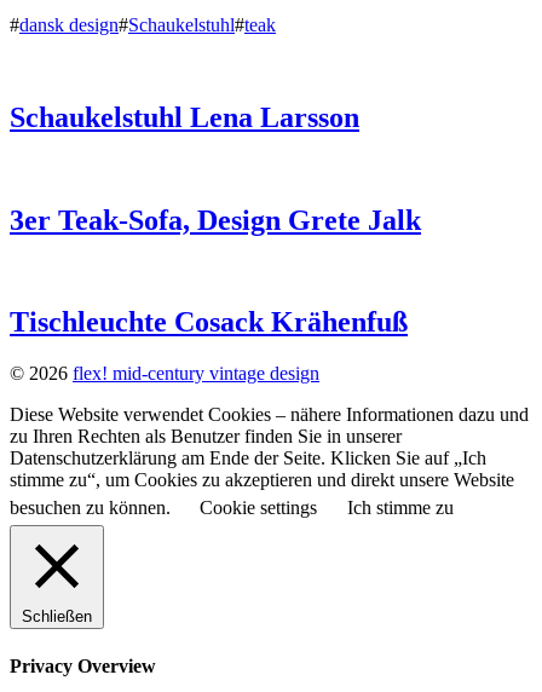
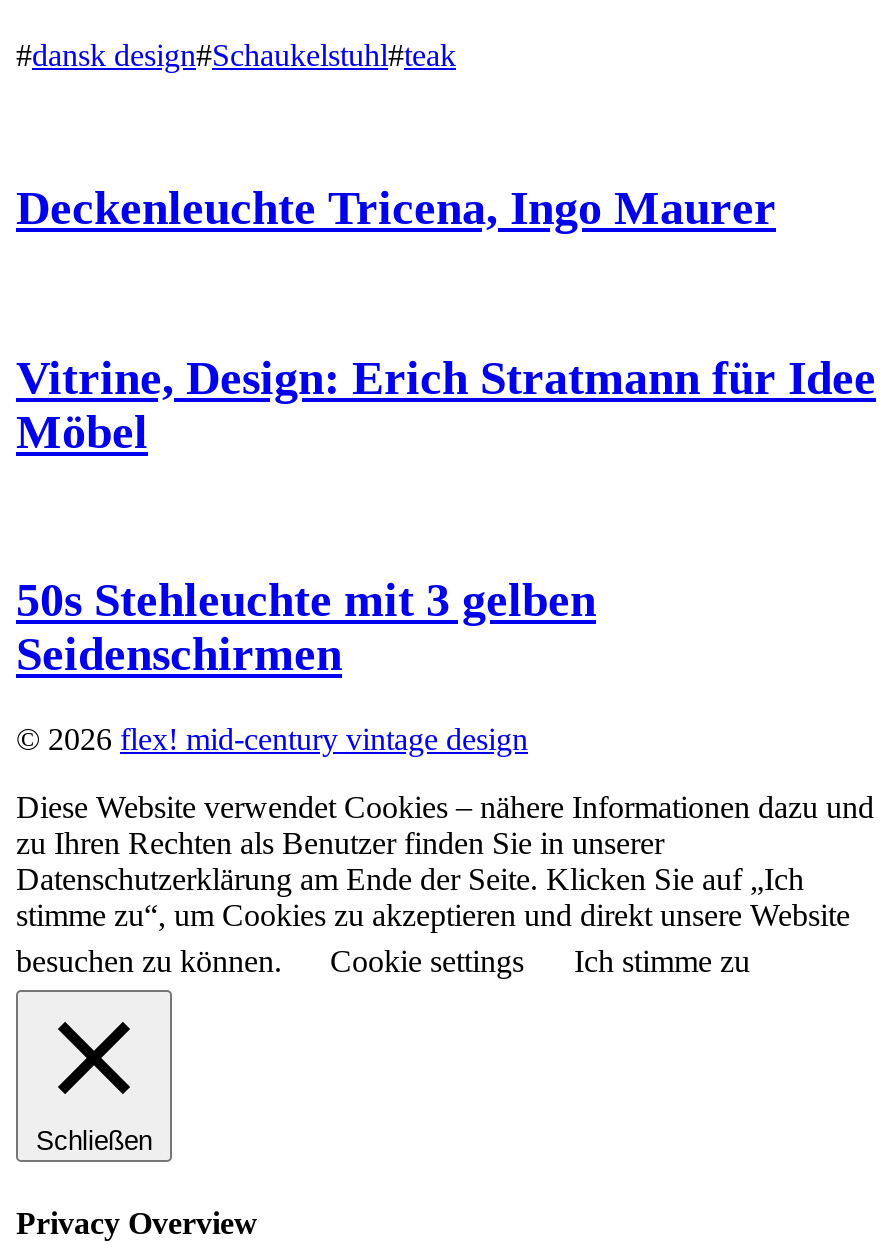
- Schaukelstuhl Lena Larsson
+ Deckenleuchte Tricena, Ingo Maurer

- 3er Teak-Sofa, Design Grete Jalk
+ Vitrine, Design: Erich Stratmann für Idee
+ Möbel

- Tischleuchte Cosack Krähenfuß
+ 50s Stehleuchte mit 3 gelben
+ Seidenschirmen
